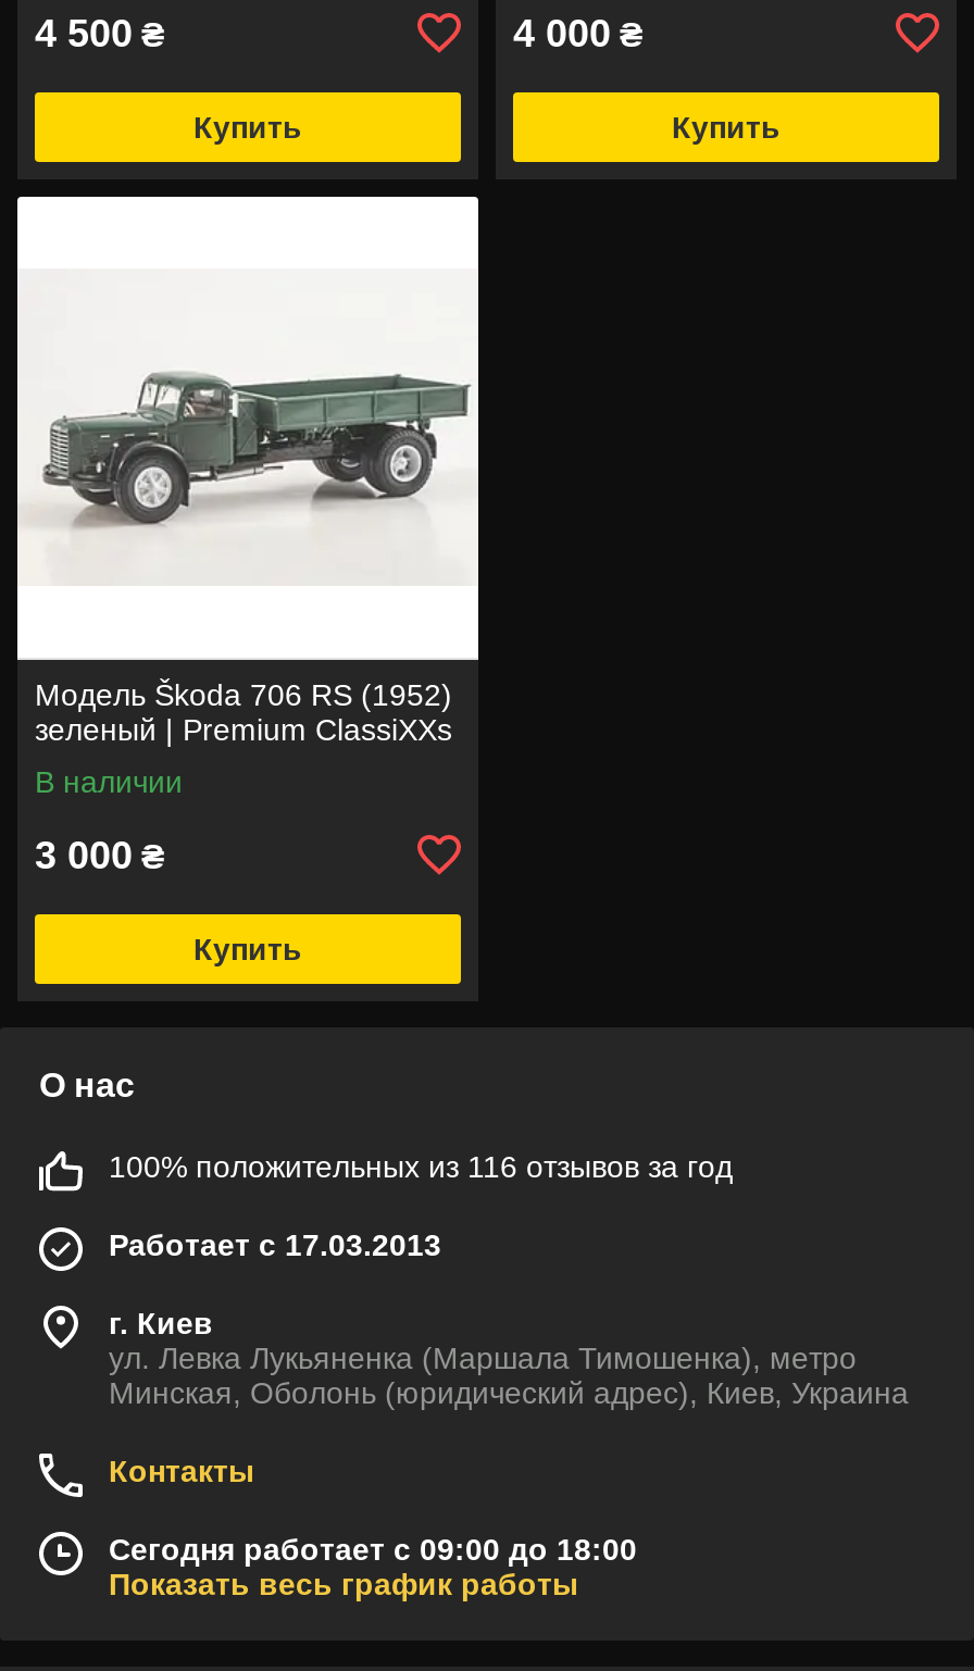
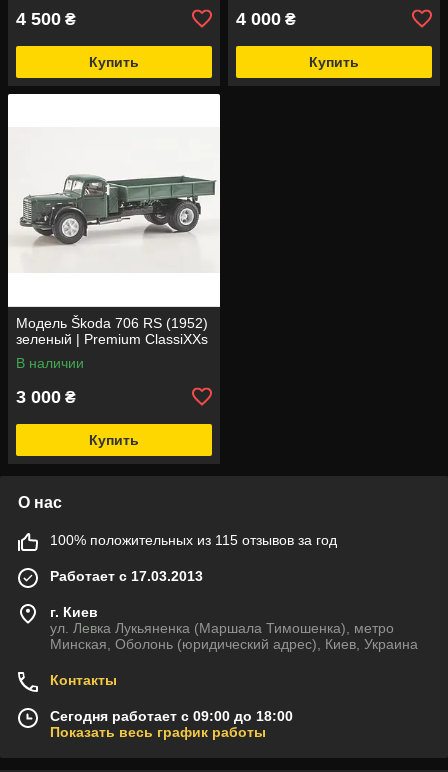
- 100% положительных из 116 отзывов за год
+ 100% положительных из 115 отзывов за год
